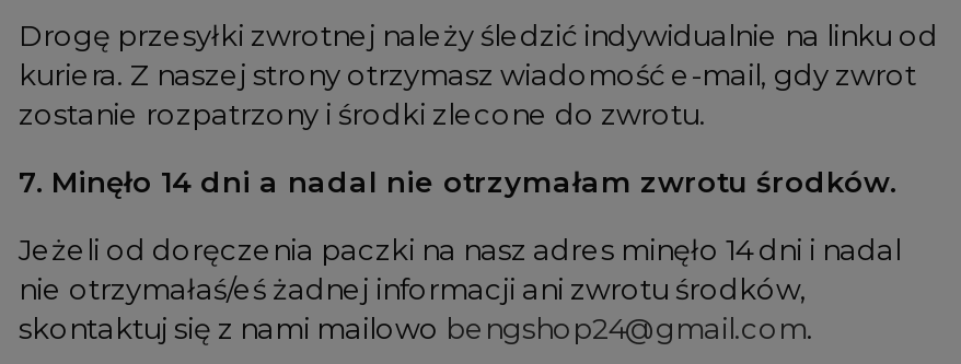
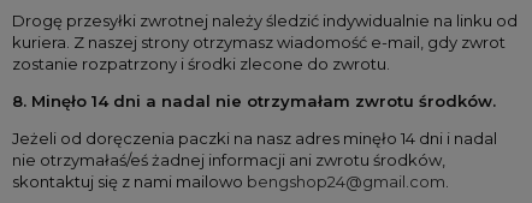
- 7. Minęło 14 dni a nadal nie otrzymałam zwrotu środków.
+ 8. Minęło 14 dni a nadal nie otrzymałam zwrotu środków.
